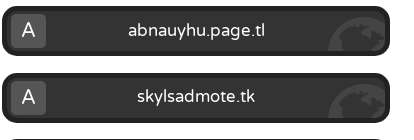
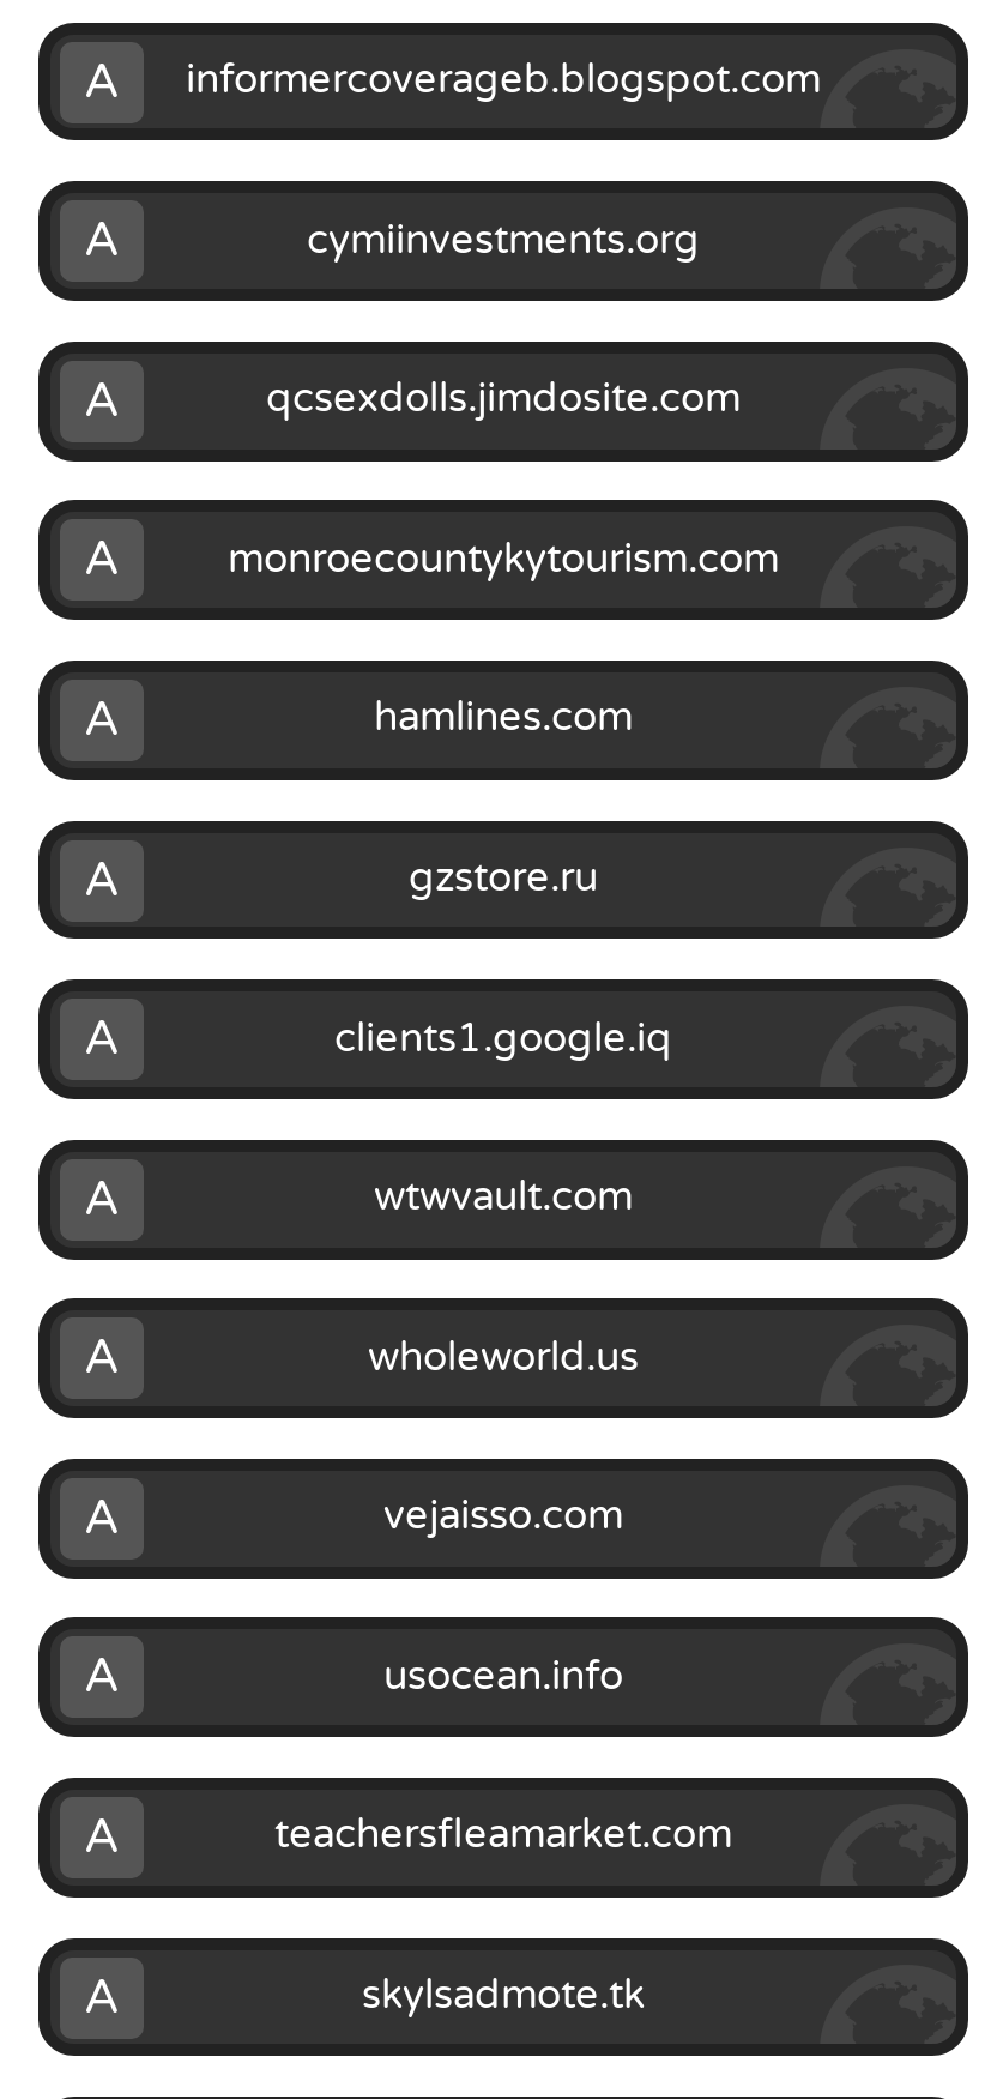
- abnauyhu.page.tl
+ informercoverageb.blogspot.com
+ A
+ cymiinvestments.org
+ A
+ qcsexdolls.jimdosite.com
+ A
+ monroecountykytourism.com
+ A
+ hamlines.com
+ A
+ gzstore.ru
+ A
+ clients1.google.iq
+ A
+ wtwvault.com
+ A
+ wholeworld.us
+ A
+ vejaisso.com
+ A
+ usocean.info
+ A
+ teachersfleamarket.com
